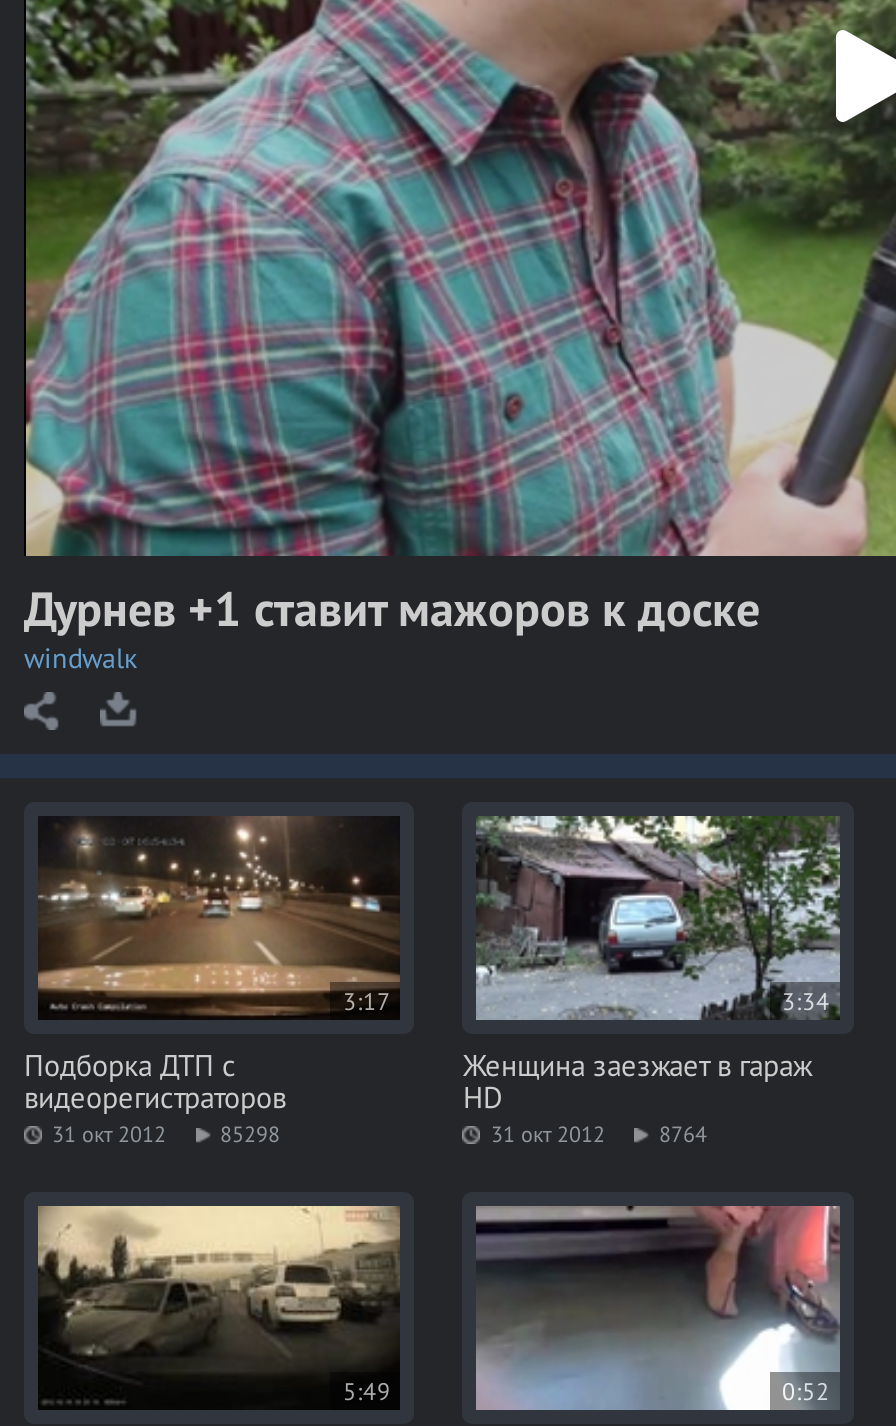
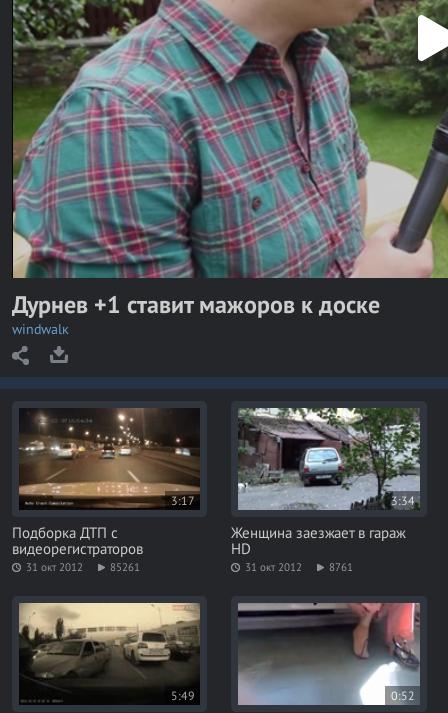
- 31 окт 2012 85298
+ 31 окт 2012 85261

- 31 окт 2012 8764
+ 31 окт 2012 8761
